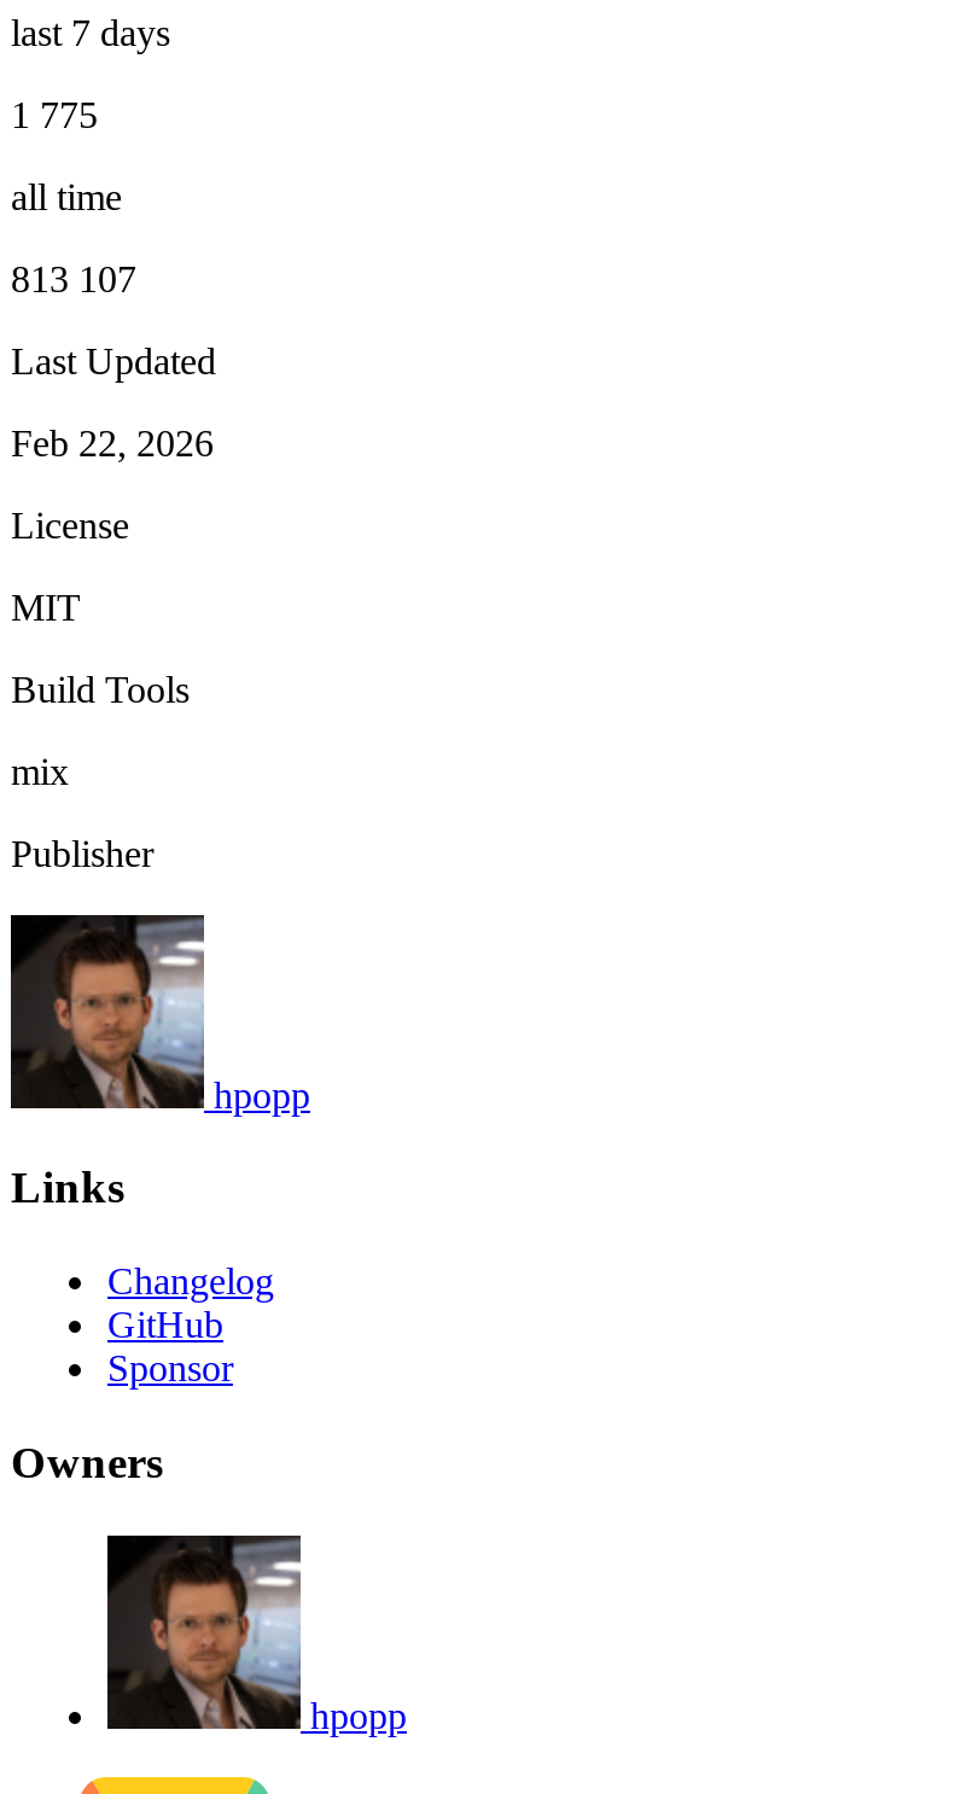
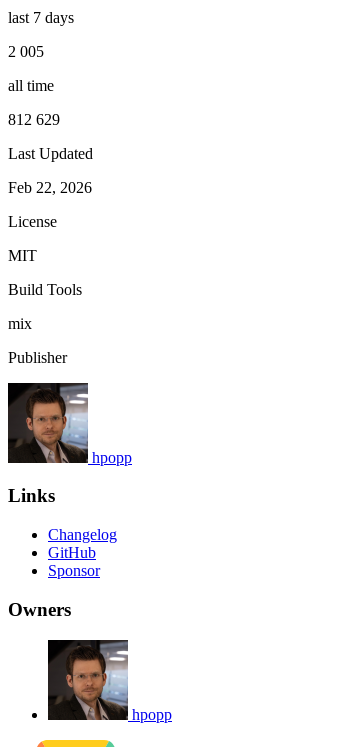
- 1 775
+ 2 005

- 813 107
+ 812 629
